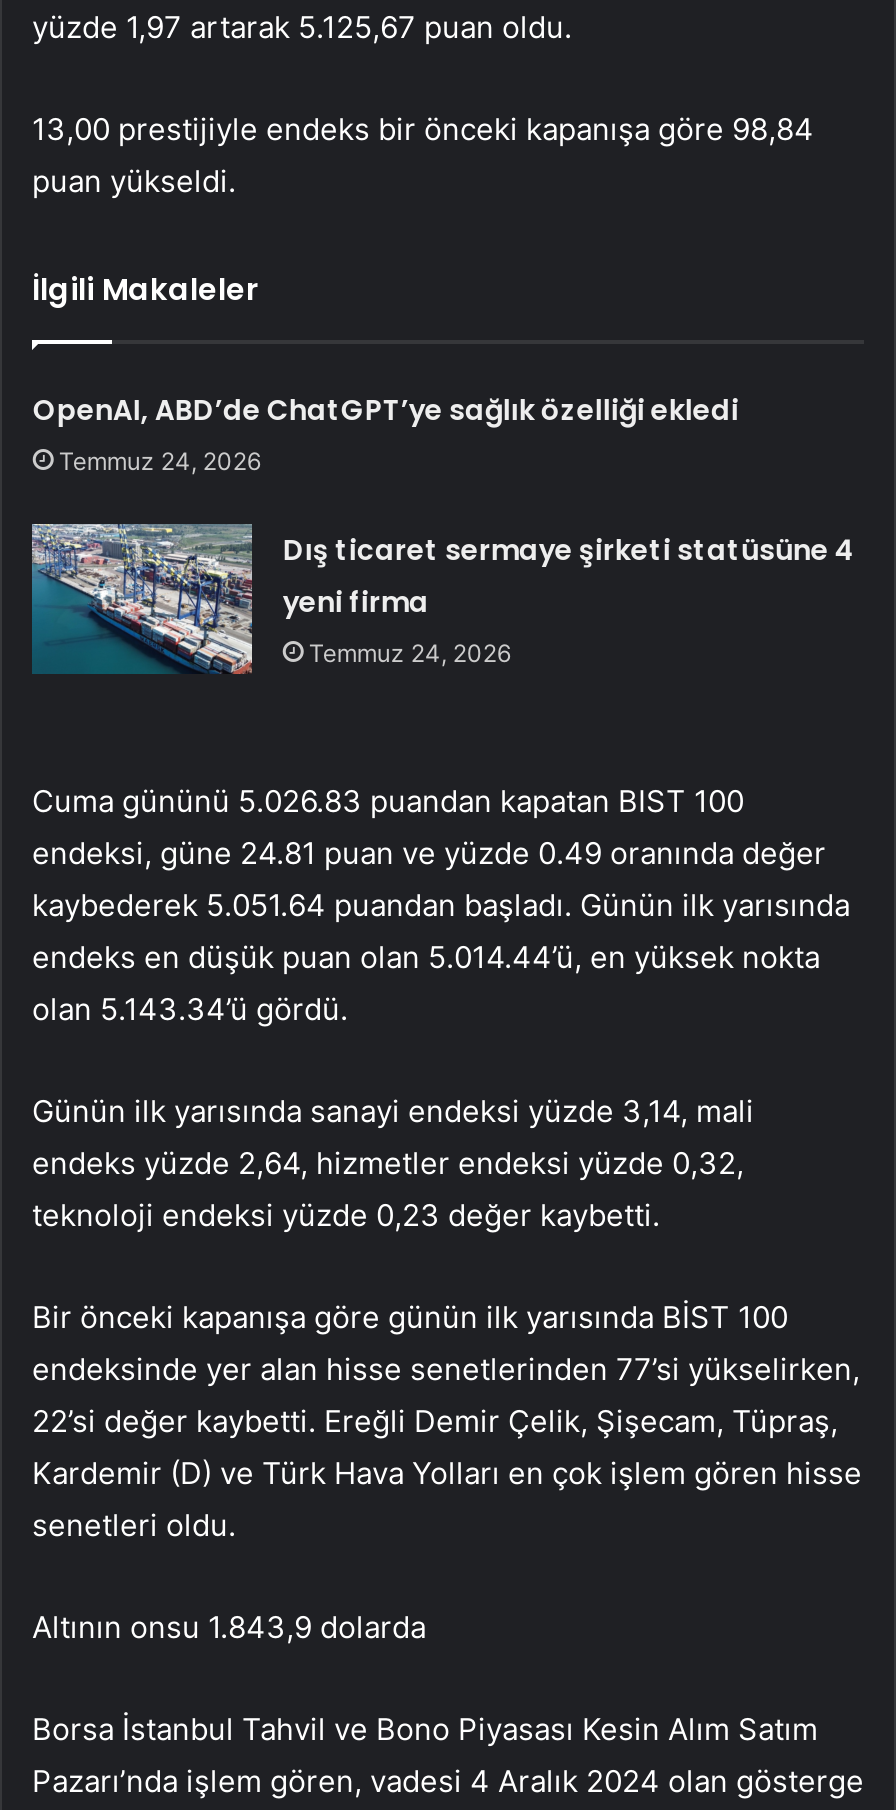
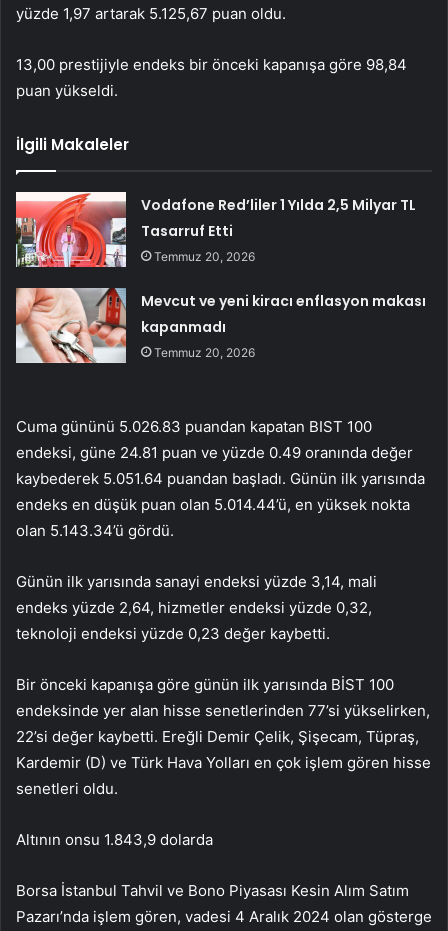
- OpenAI, ABD’de ChatGPT’ye sağlık özelliği ekledi
- Temmuz 24, 2026
+ Vodafone Red’liler 1 Yılda 2,5 Milyar TL
+ Tasarruf Etti
+ Temmuz 20, 2026

- [image]
- Dış ticaret sermaye şirketi statüsüne 4
- yeni firma
- Temmuz 24, 2026
+ [image]
+ Mevcut ve yeni kiracı enflasyon makası
+ kapanmadı
+ Temmuz 20, 2026
